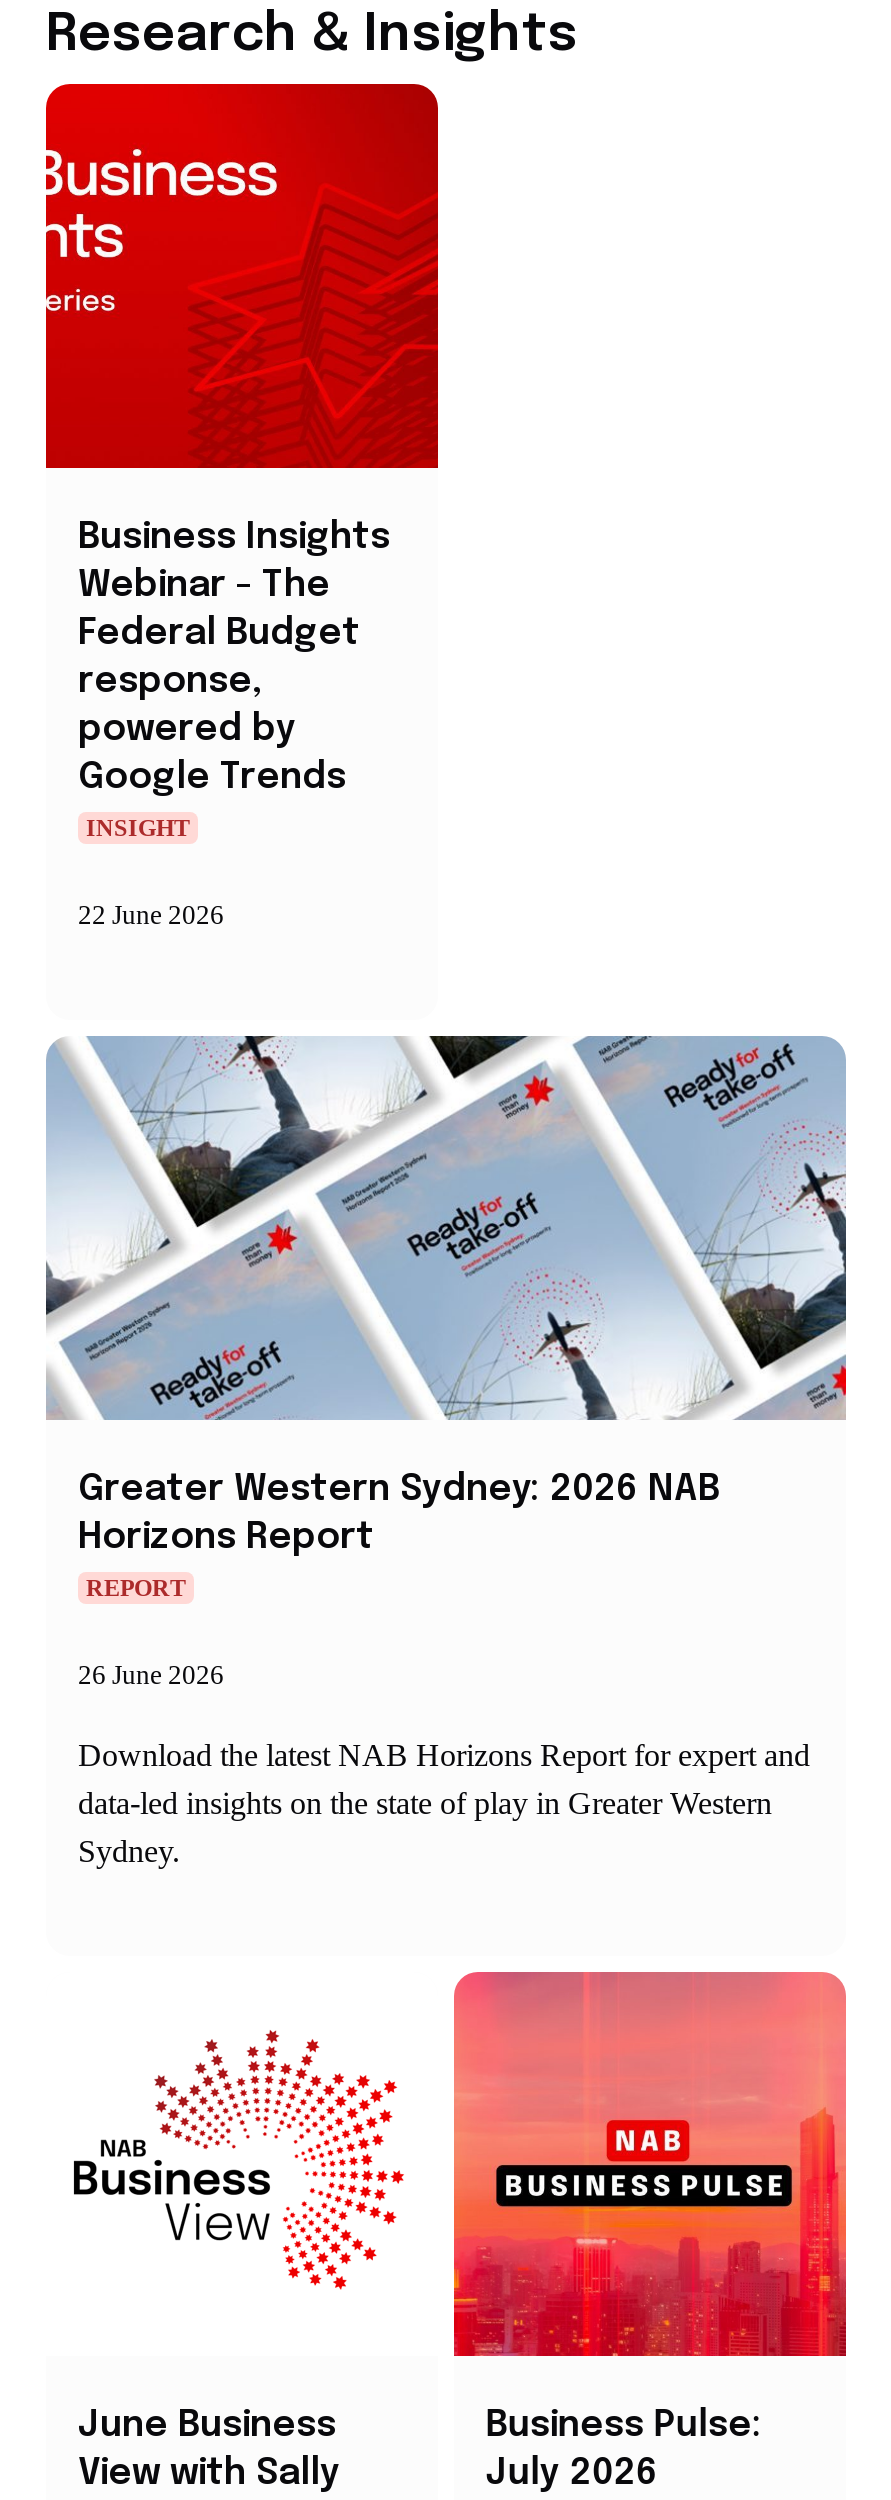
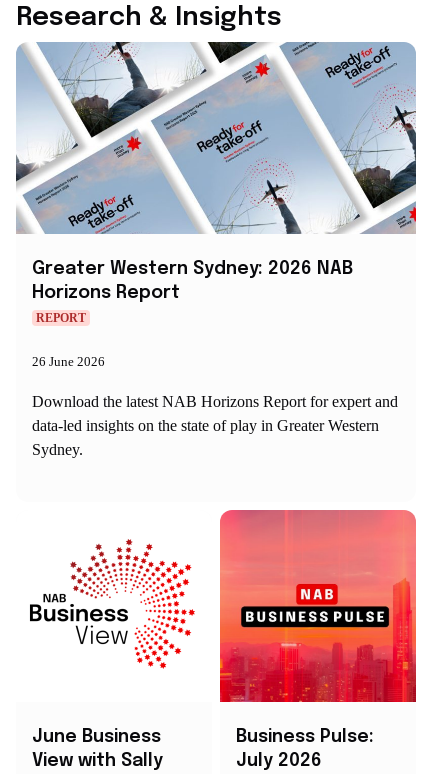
- [image]
- Business Insights
- Webinar - The
- Federal Budget
- response,
- powered by
- Google Trends
- INSIGHT
- 22 June 2026
